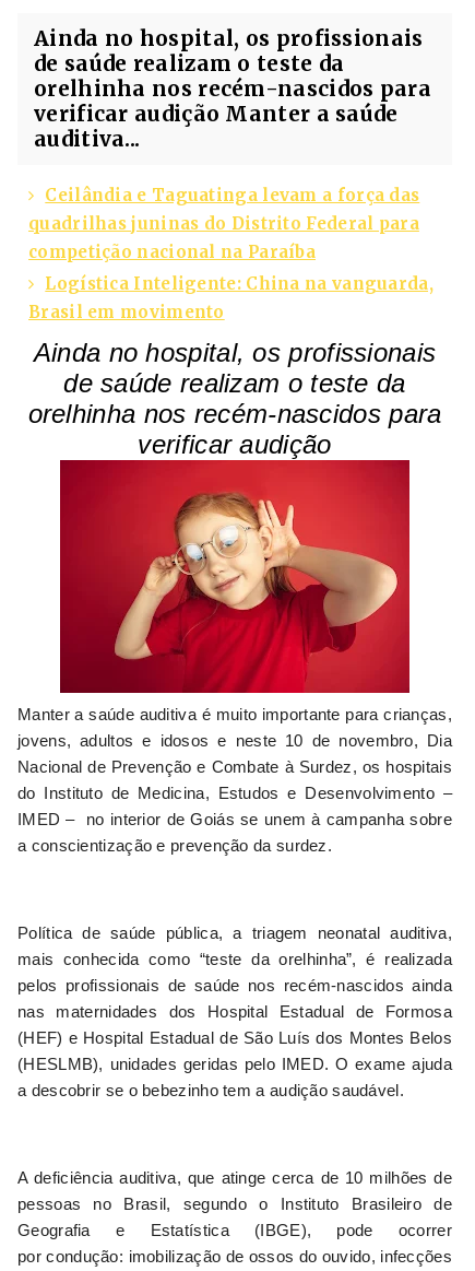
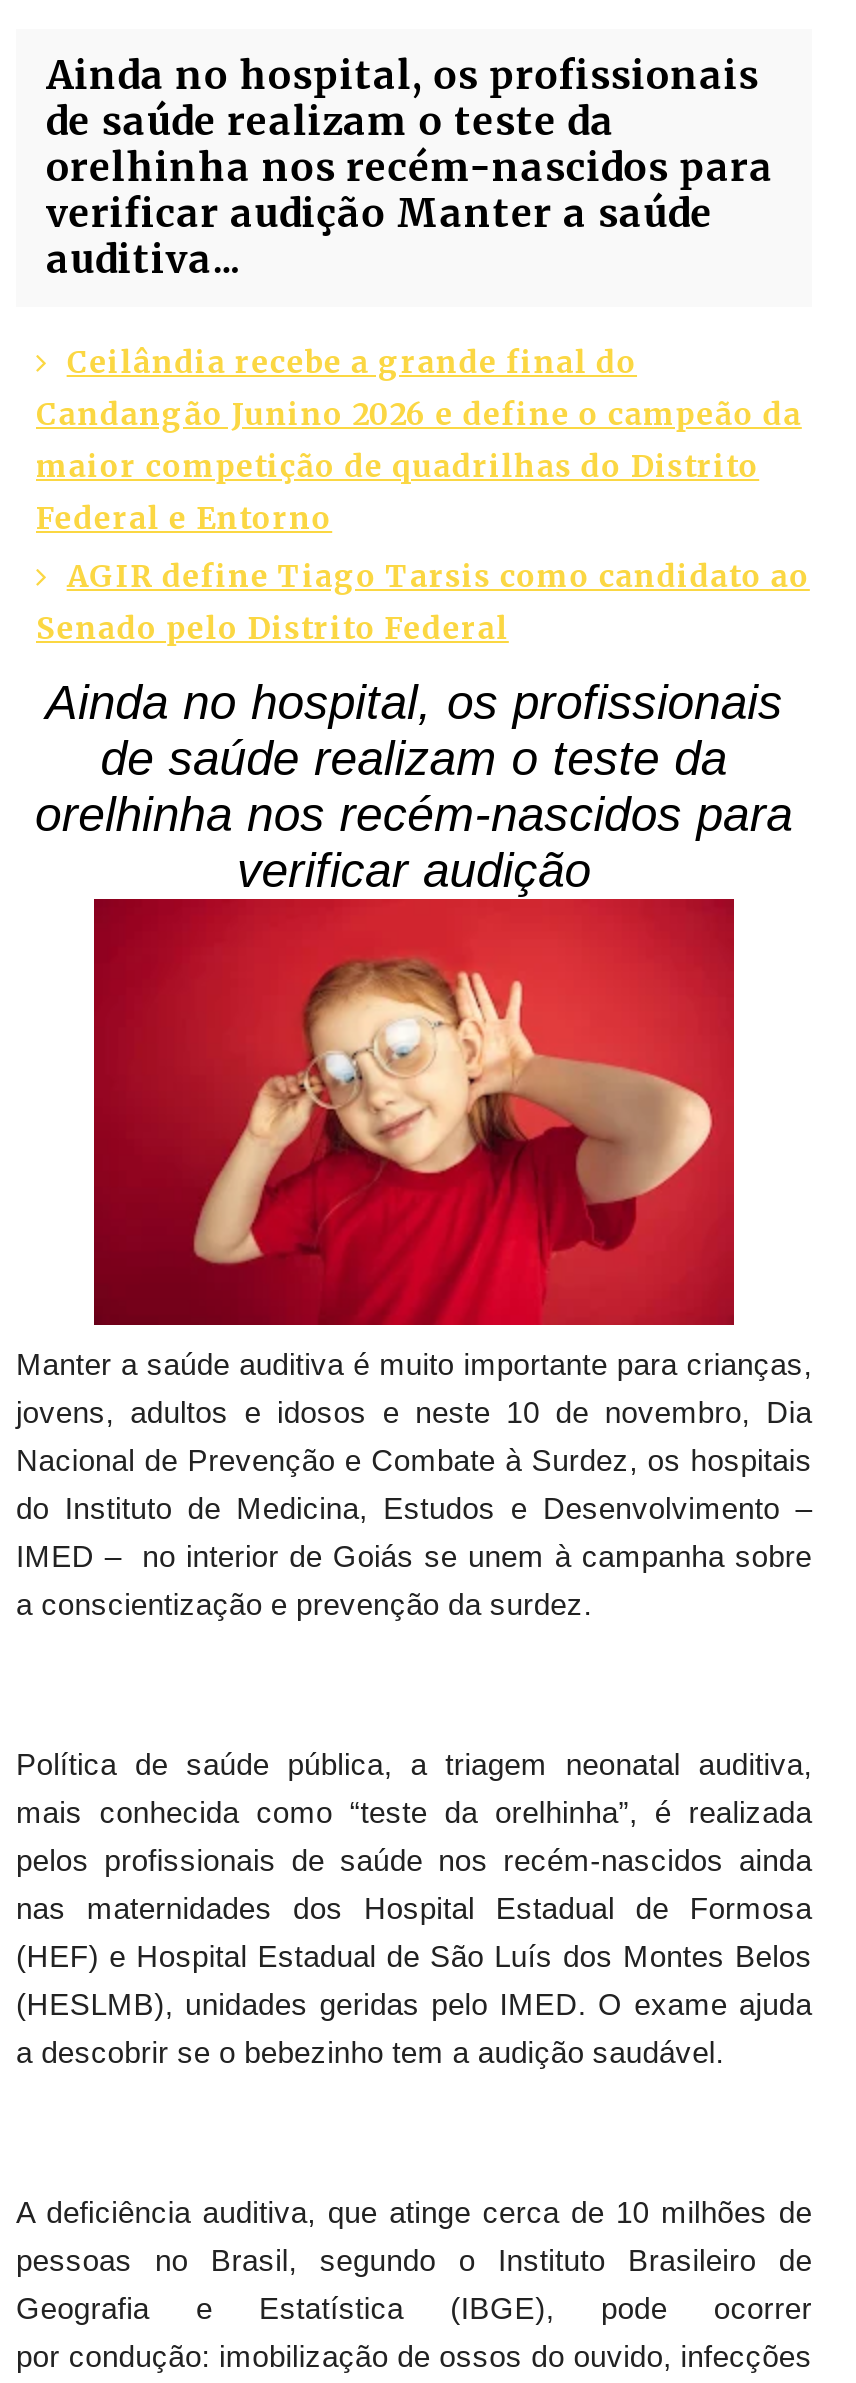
- Ceilândia e Taguatinga levam a força das
- quadrilhas juninas do Distrito Federal para
- competição nacional na Paraíba
+ Ceilândia recebe a grande final do
+ Candangão Junino 2026 e define o campeão da
+ maior competição de quadrilhas do Distrito
+ Federal e Entorno

- Logística Inteligente: China na vanguarda,
- Brasil em movimento
+ AGIR define Tiago Tarsis como candidato ao
+ Senado pelo Distrito Federal
